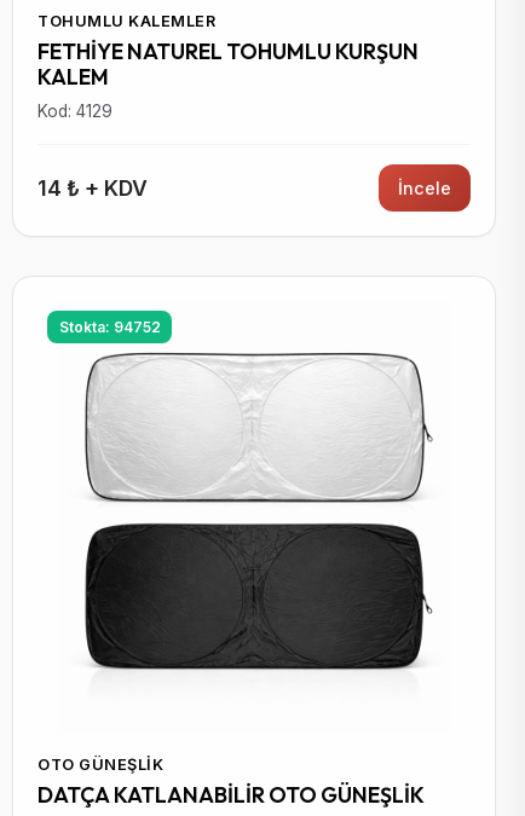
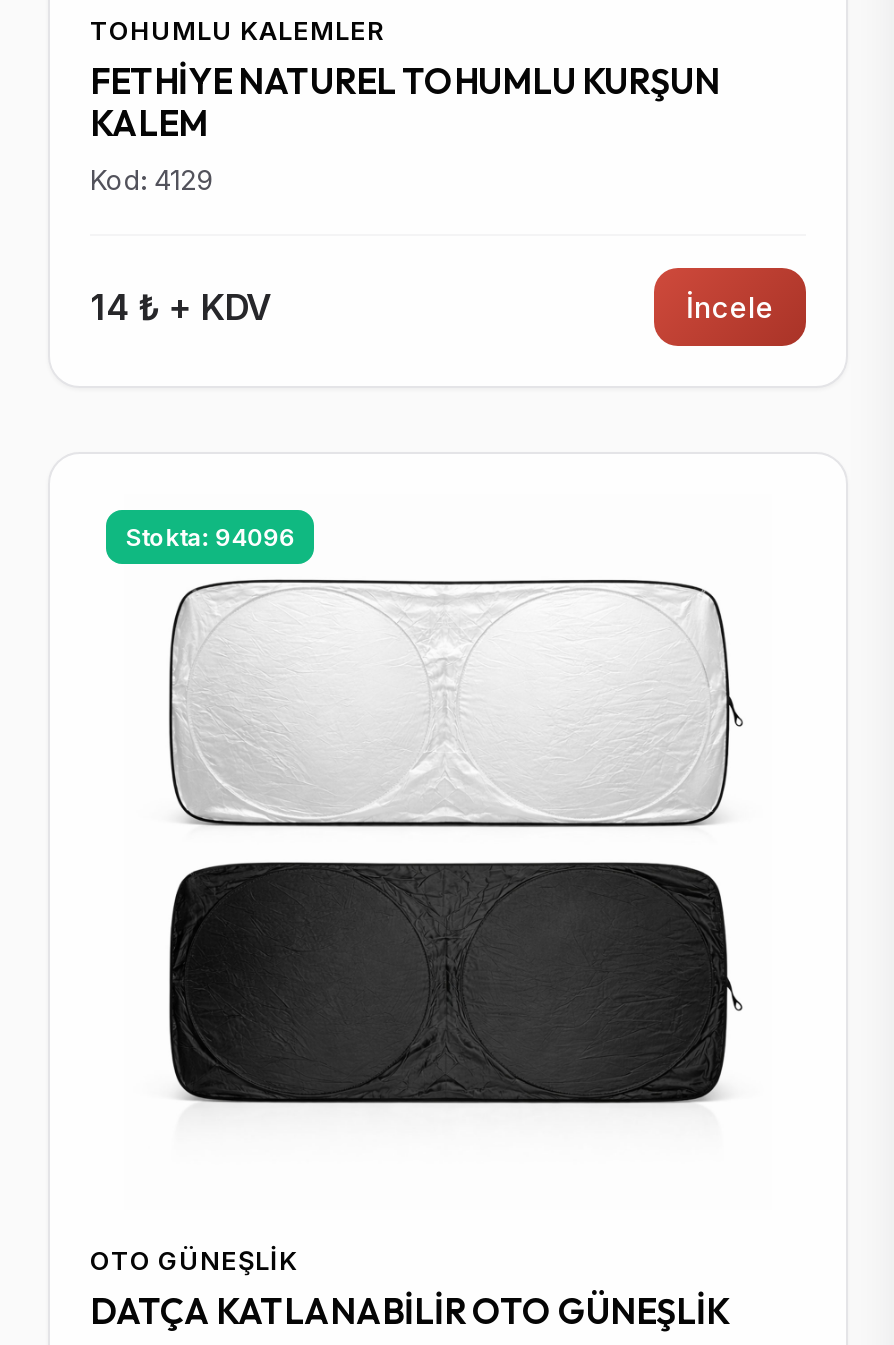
- Stokta: 94752
+ Stokta: 94096
